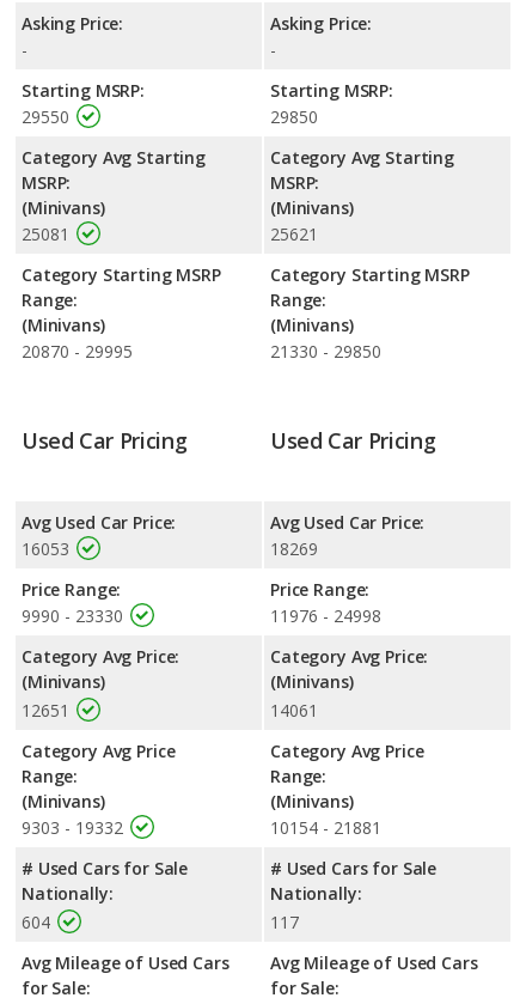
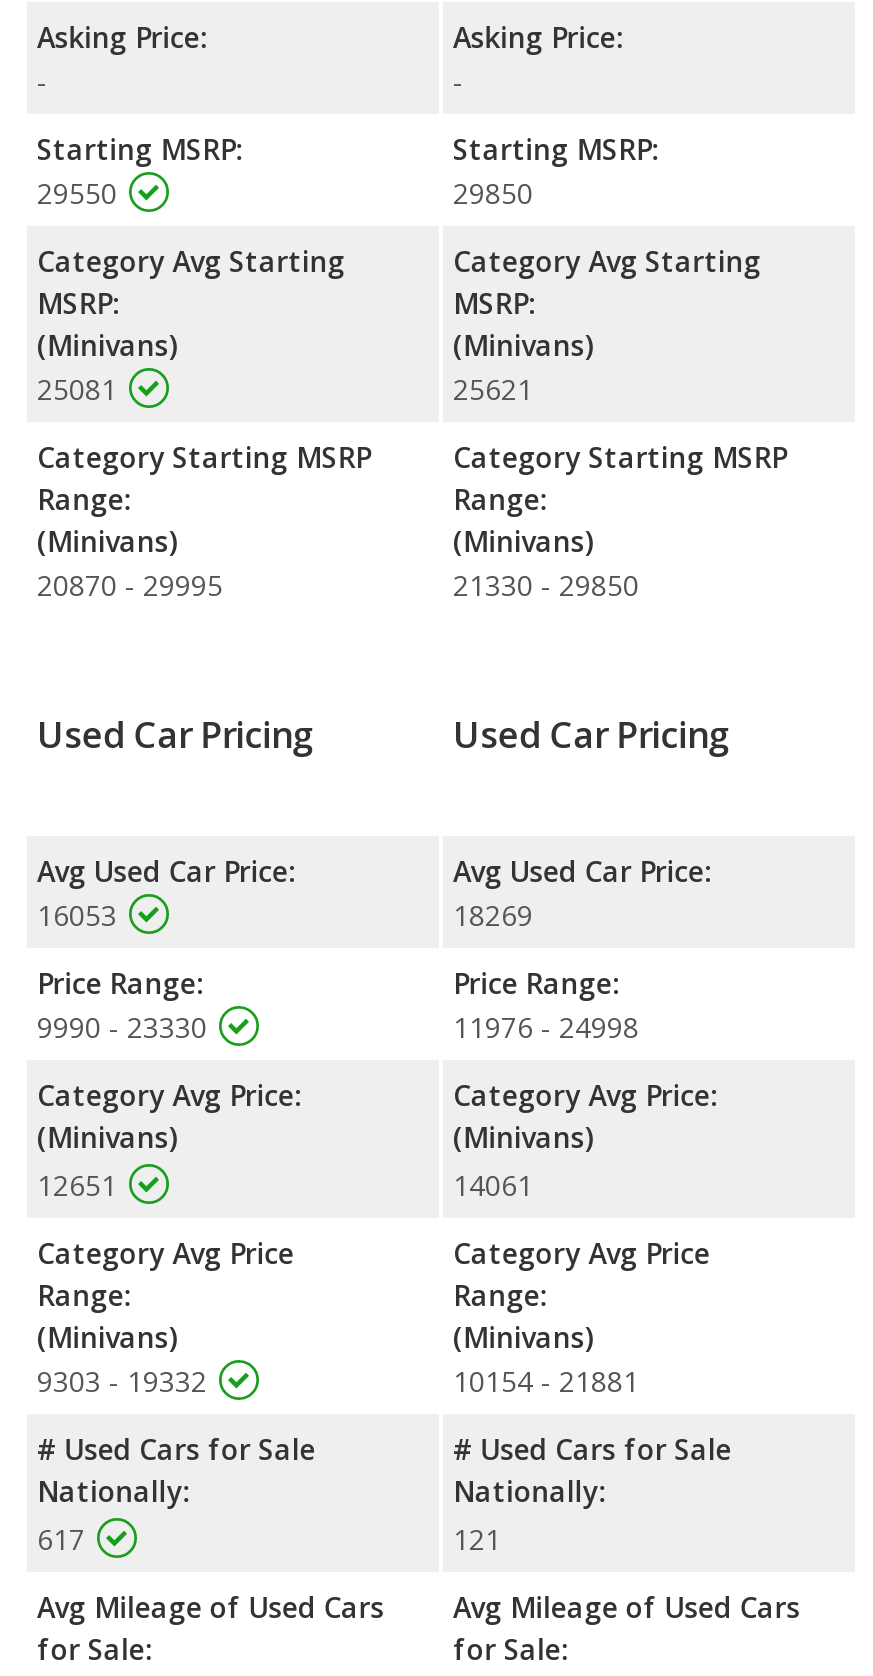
- 604
+ 617

- 117
+ 121
